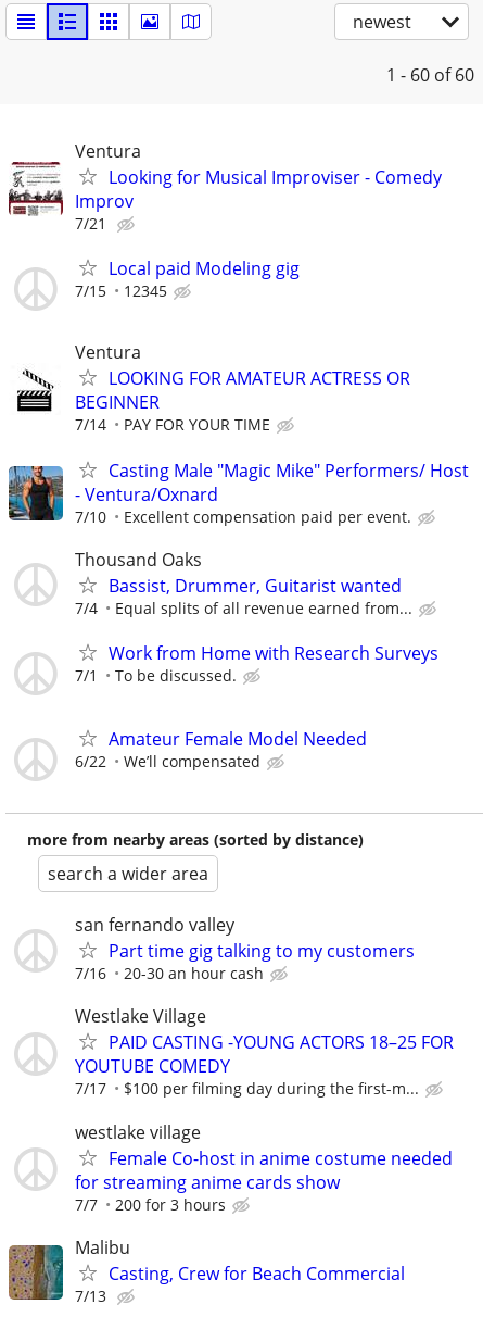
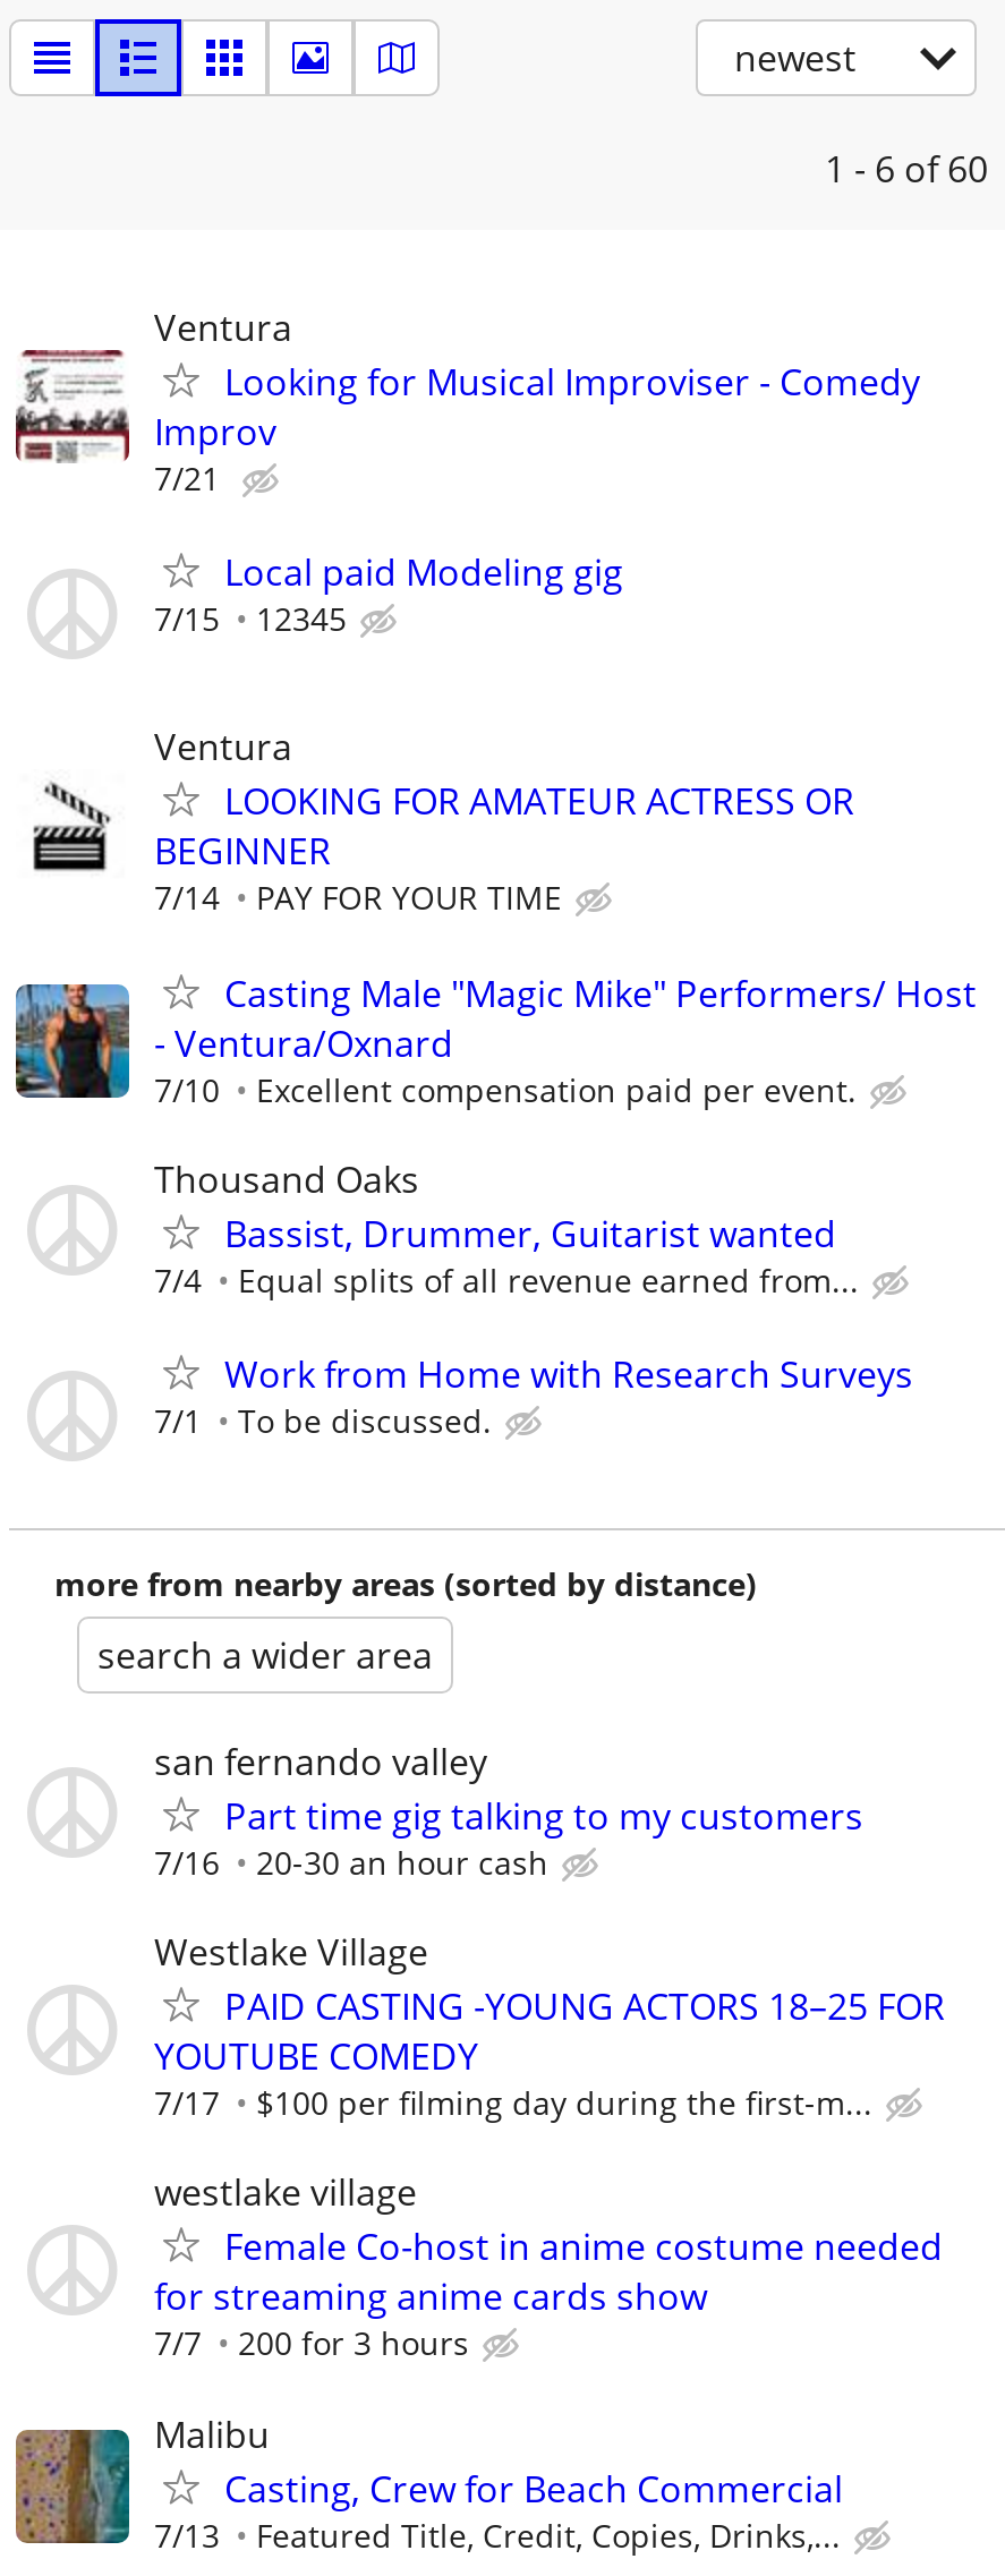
- 1 - 60 of 60
+ 1 - 6 of 60

- Amateur Female Model Needed
- 6/22
- We’ll compensated

+ Featured Title, Credit, Copies, Drinks,...
